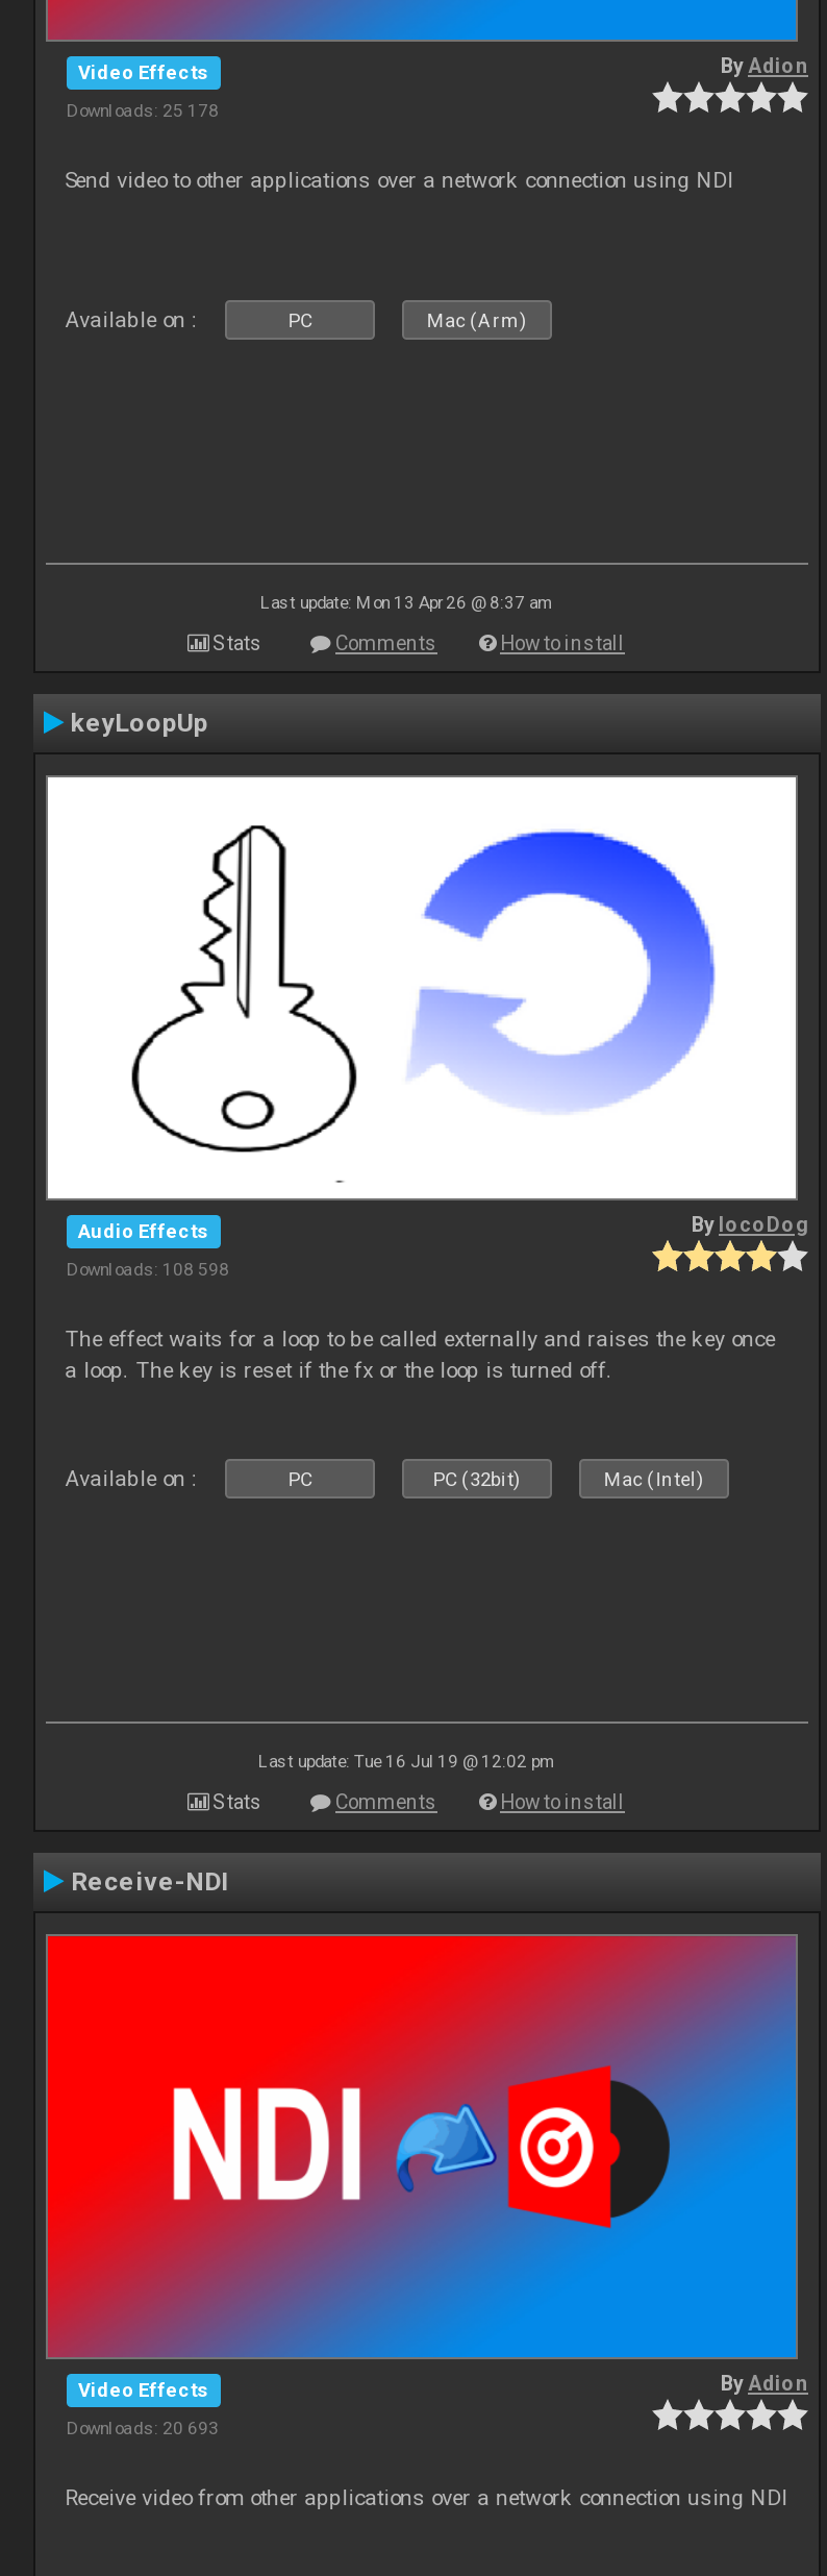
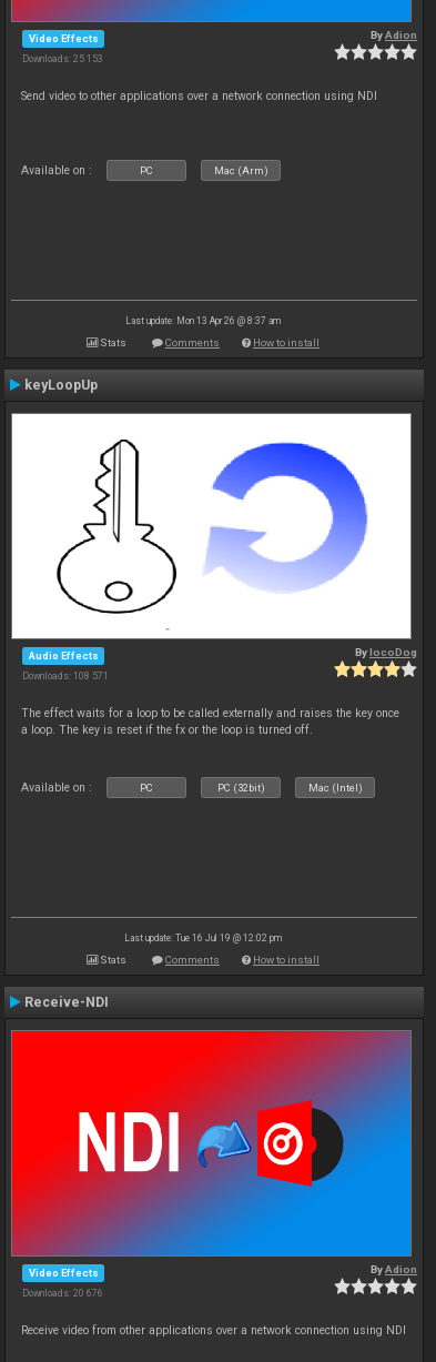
- Downloads: 25 178
+ Downloads: 25 153

- Downloads: 108 598
+ Downloads: 108 571

- Downloads: 20 693
+ Downloads: 20 676
